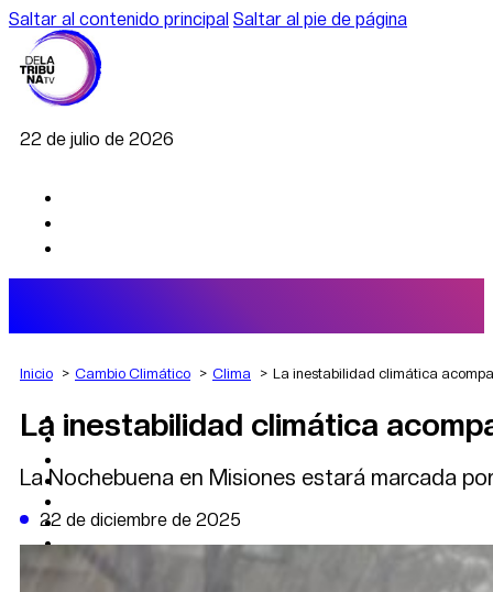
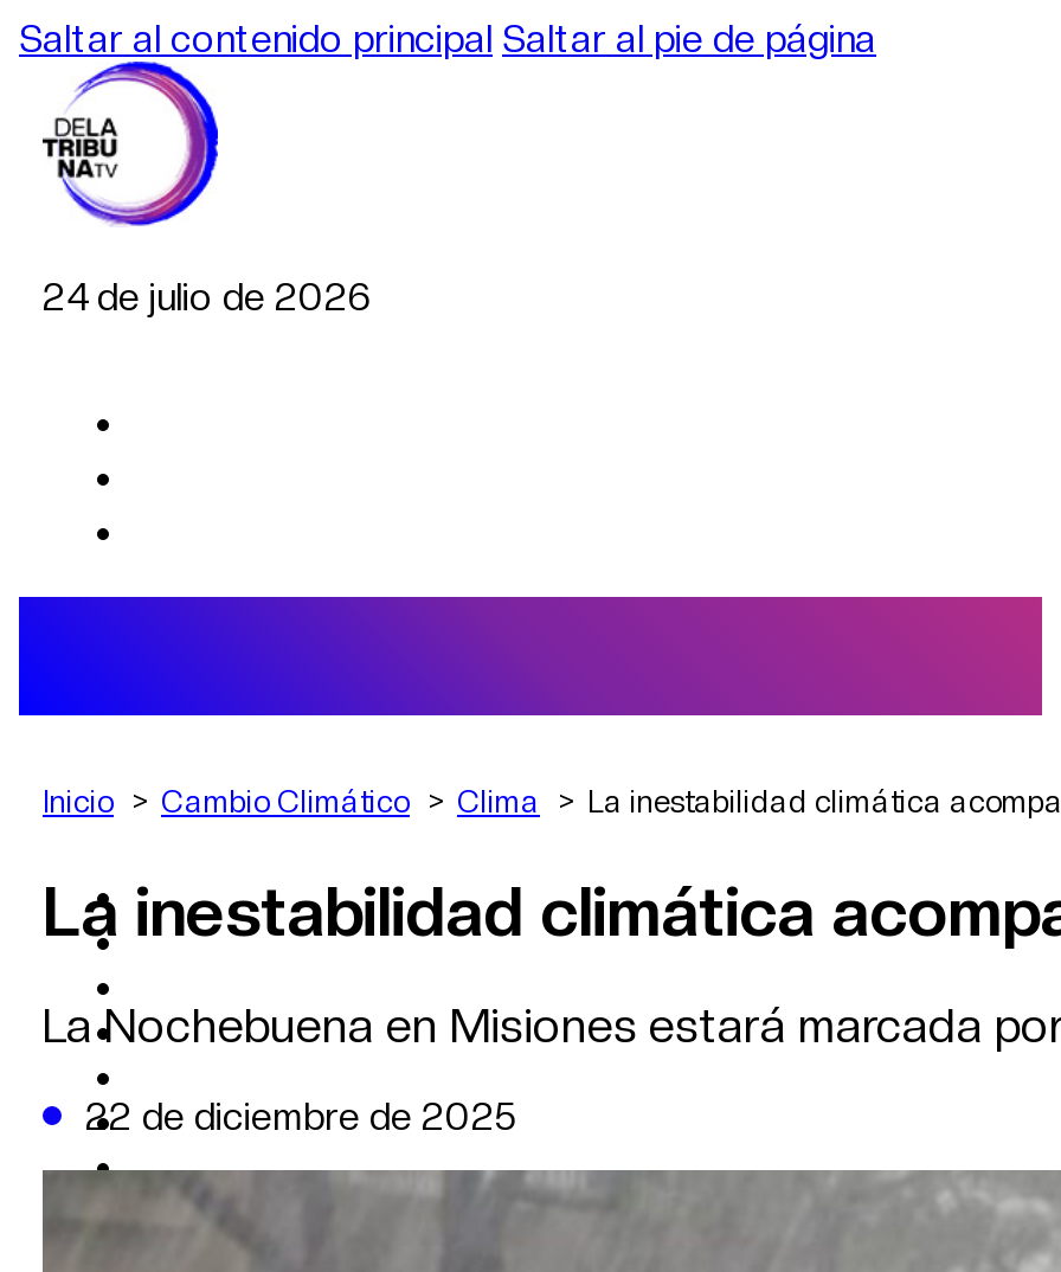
- 22 de julio de 2026
+ 24 de julio de 2026
